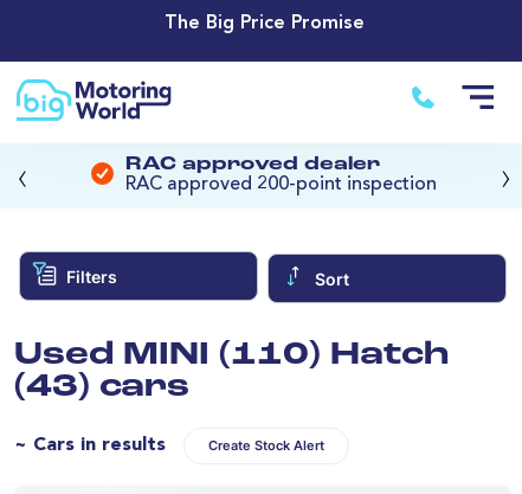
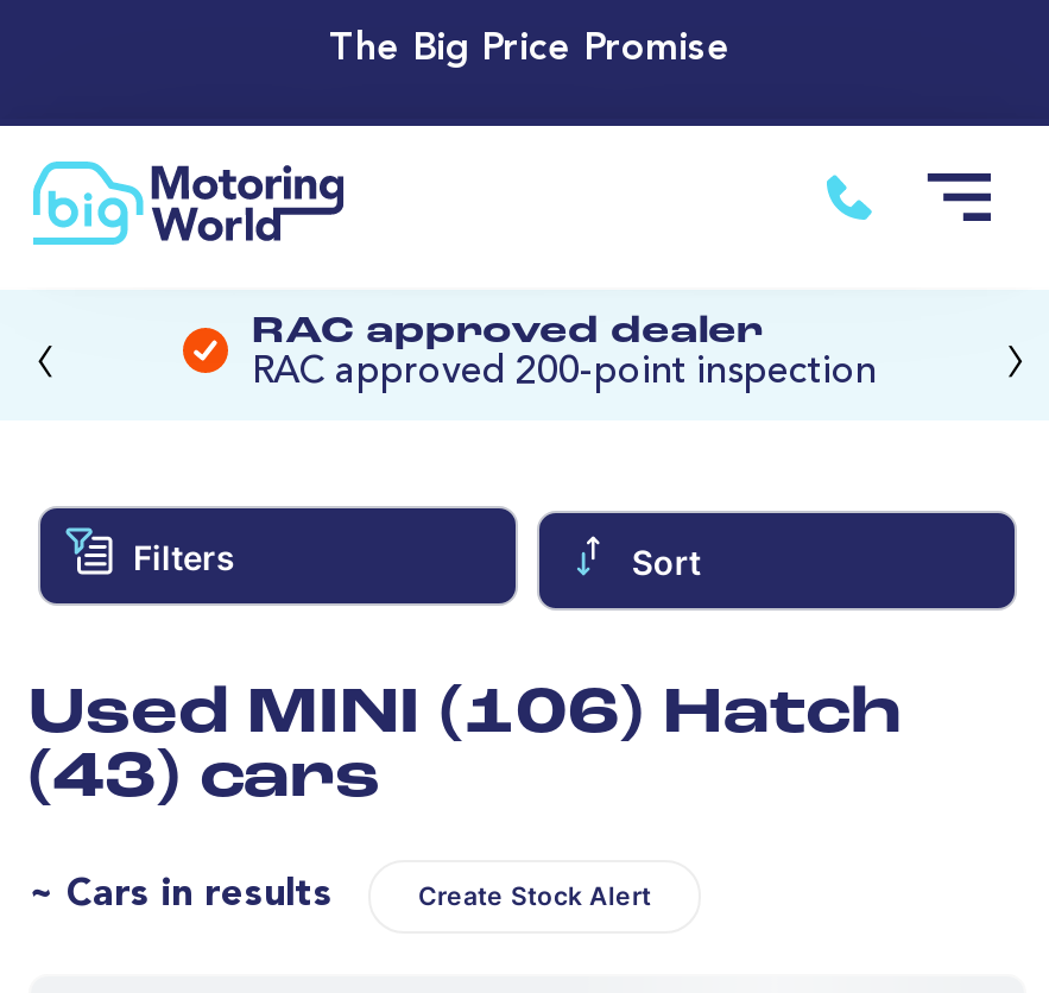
- Used MINI (110) Hatch
+ Used MINI (106) Hatch
